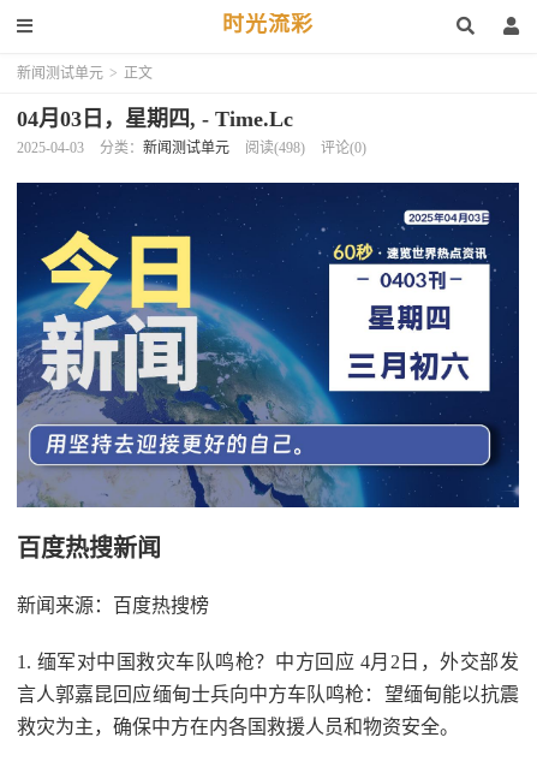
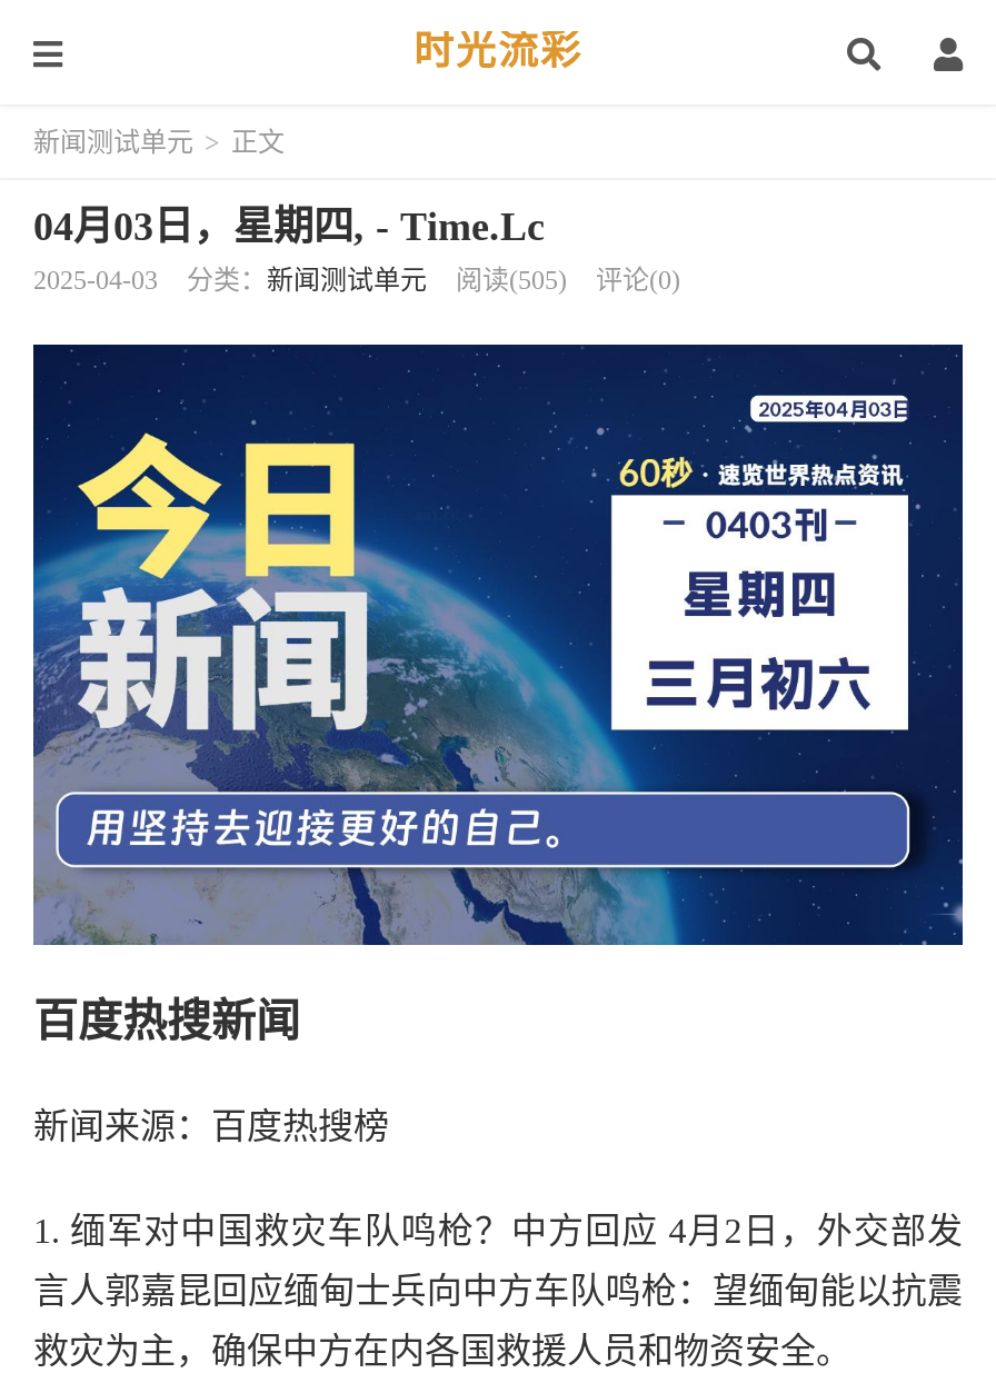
- 2025-04-03 分类：新闻测试单元 阅读(498) 评论(0)
+ 2025-04-03 分类：新闻测试单元 阅读(505) 评论(0)
